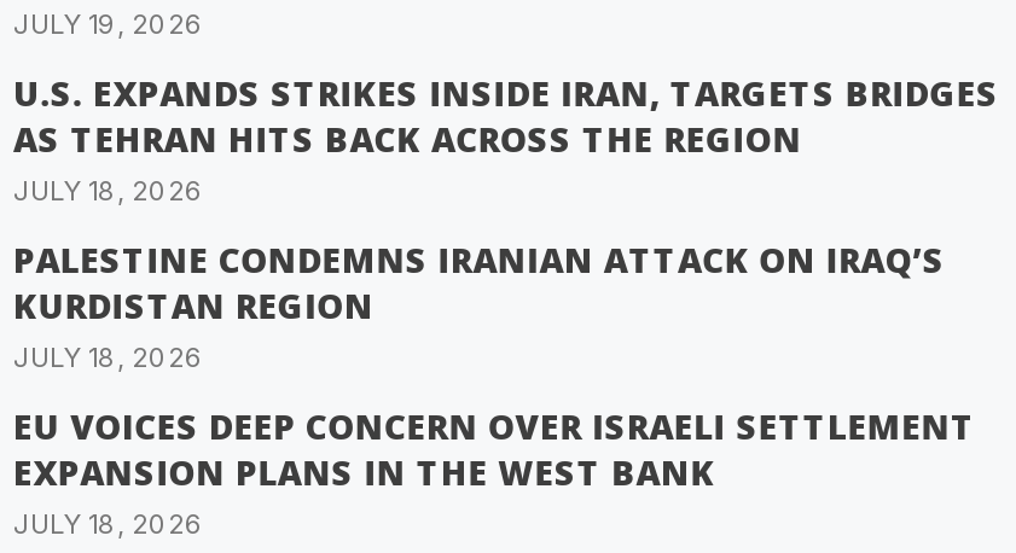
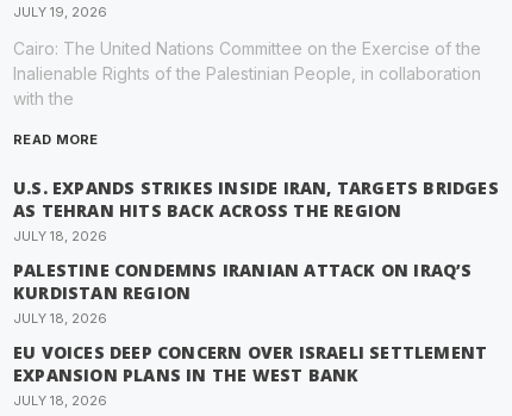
+ Cairo: The United Nations Committee on the Exercise of the
+ Inalienable Rights of the Palestinian People, in collaboration
+ with the
+ READ MORE
